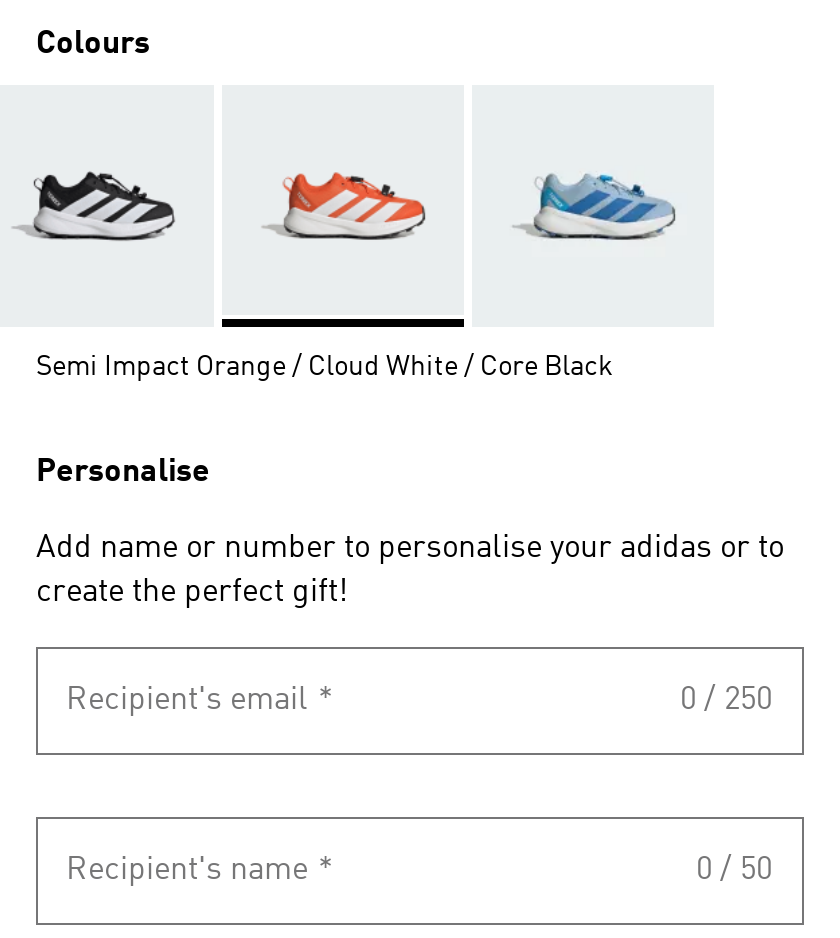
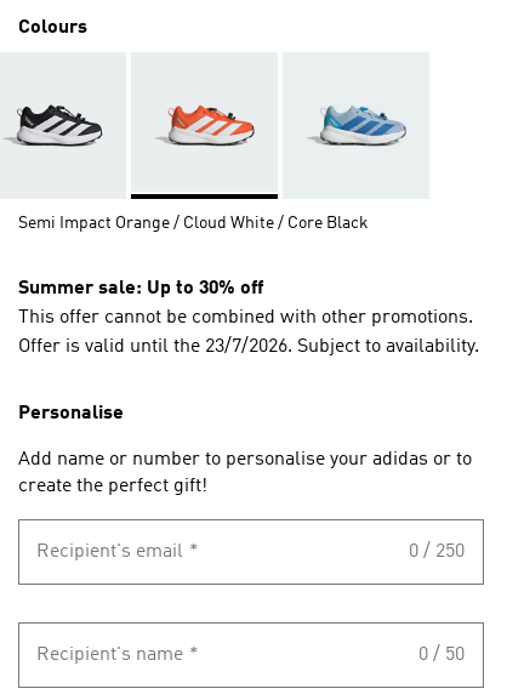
+ Summer sale: Up to 30% off
+ This offer cannot be combined with other promotions.
+ Offer is valid until the 23/7/2026. Subject to availability.
